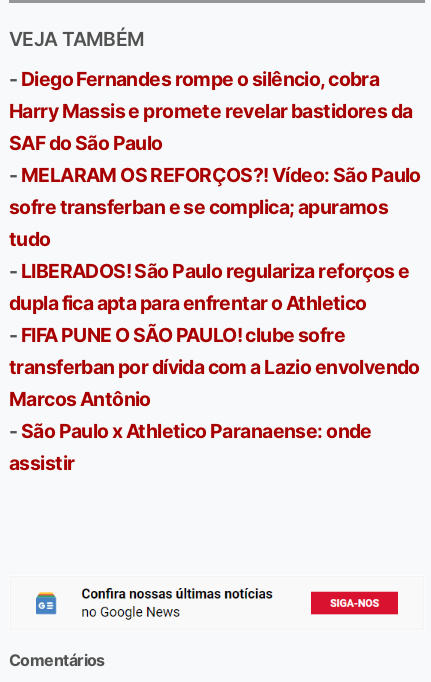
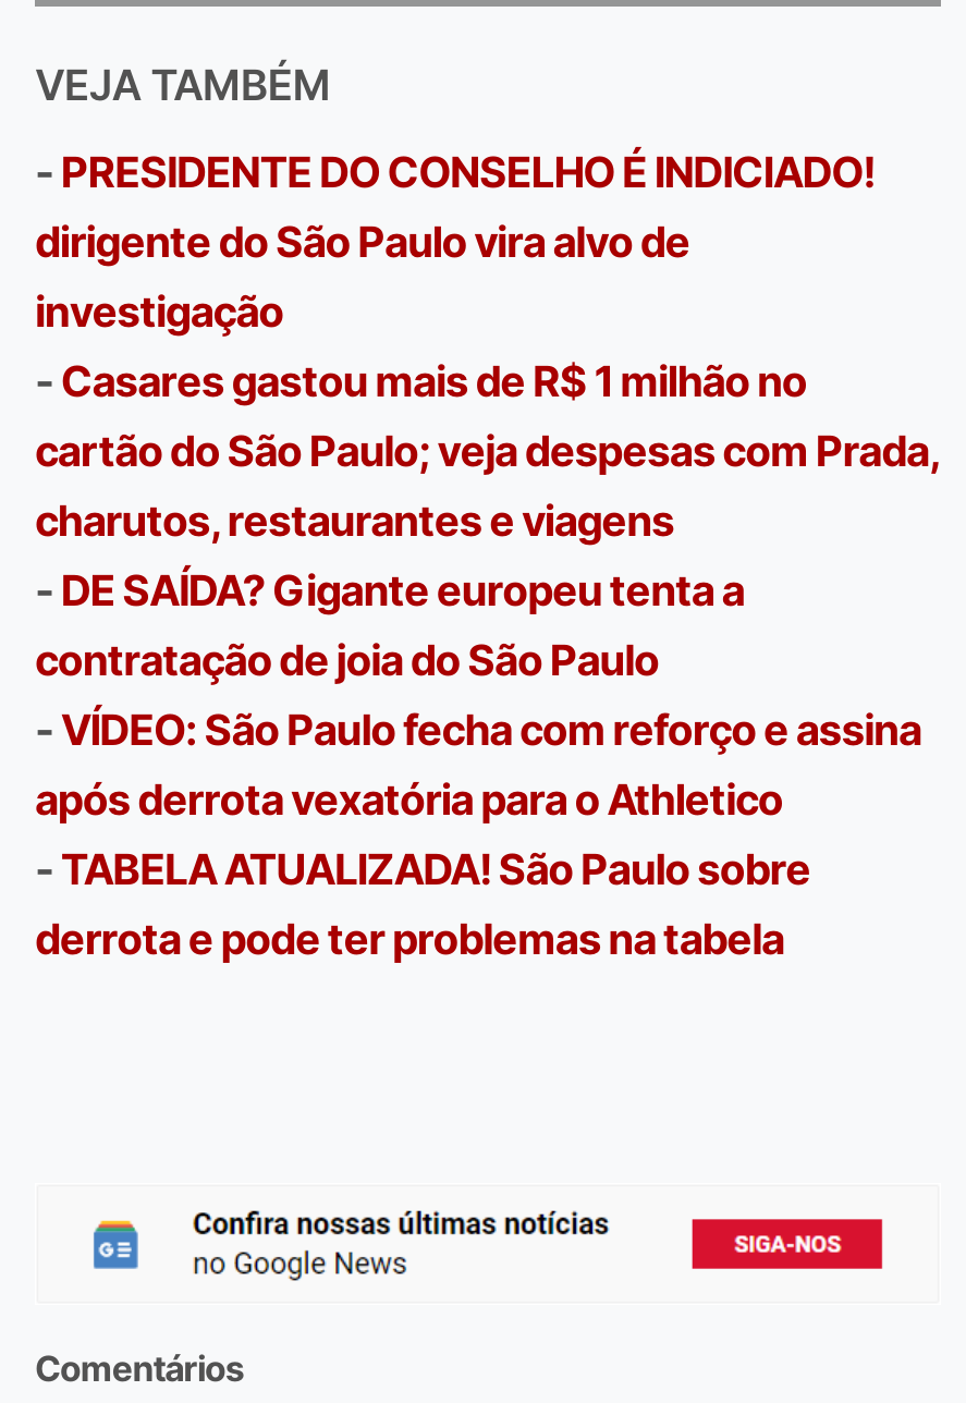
- - Diego Fernandes rompe o silêncio, cobra
- Harry Massis e promete revelar bastidores da
- SAF do São Paulo
- - MELARAM OS REFORÇOS?! Vídeo: São Paulo
- sofre transferban e se complica; apuramos
- tudo
- - LIBERADOS! São Paulo regulariza reforços e
- dupla fica apta para enfrentar o Athletico
- - FIFA PUNE O SÃO PAULO! clube sofre
- transferban por dívida com a Lazio envolvendo
- Marcos Antônio
- - São Paulo x Athletico Paranaense: onde
- assistir
+ - PRESIDENTE DO CONSELHO É INDICIADO!
+ dirigente do São Paulo vira alvo de
+ investigação
+ - Casares gastou mais de R$ 1 milhão no
+ cartão do São Paulo; veja despesas com Prada,
+ charutos, restaurantes e viagens
+ - DE SAÍDA? Gigante europeu tenta a
+ contratação de joia do São Paulo
+ - VÍDEO: São Paulo fecha com reforço e assina
+ após derrota vexatória para o Athletico
+ - TABELA ATUALIZADA! São Paulo sobre
+ derrota e pode ter problemas na tabela
